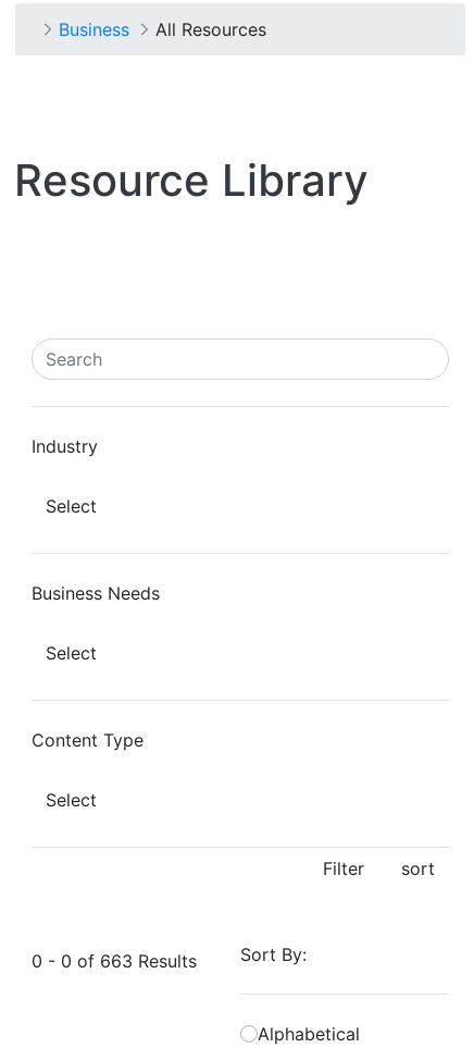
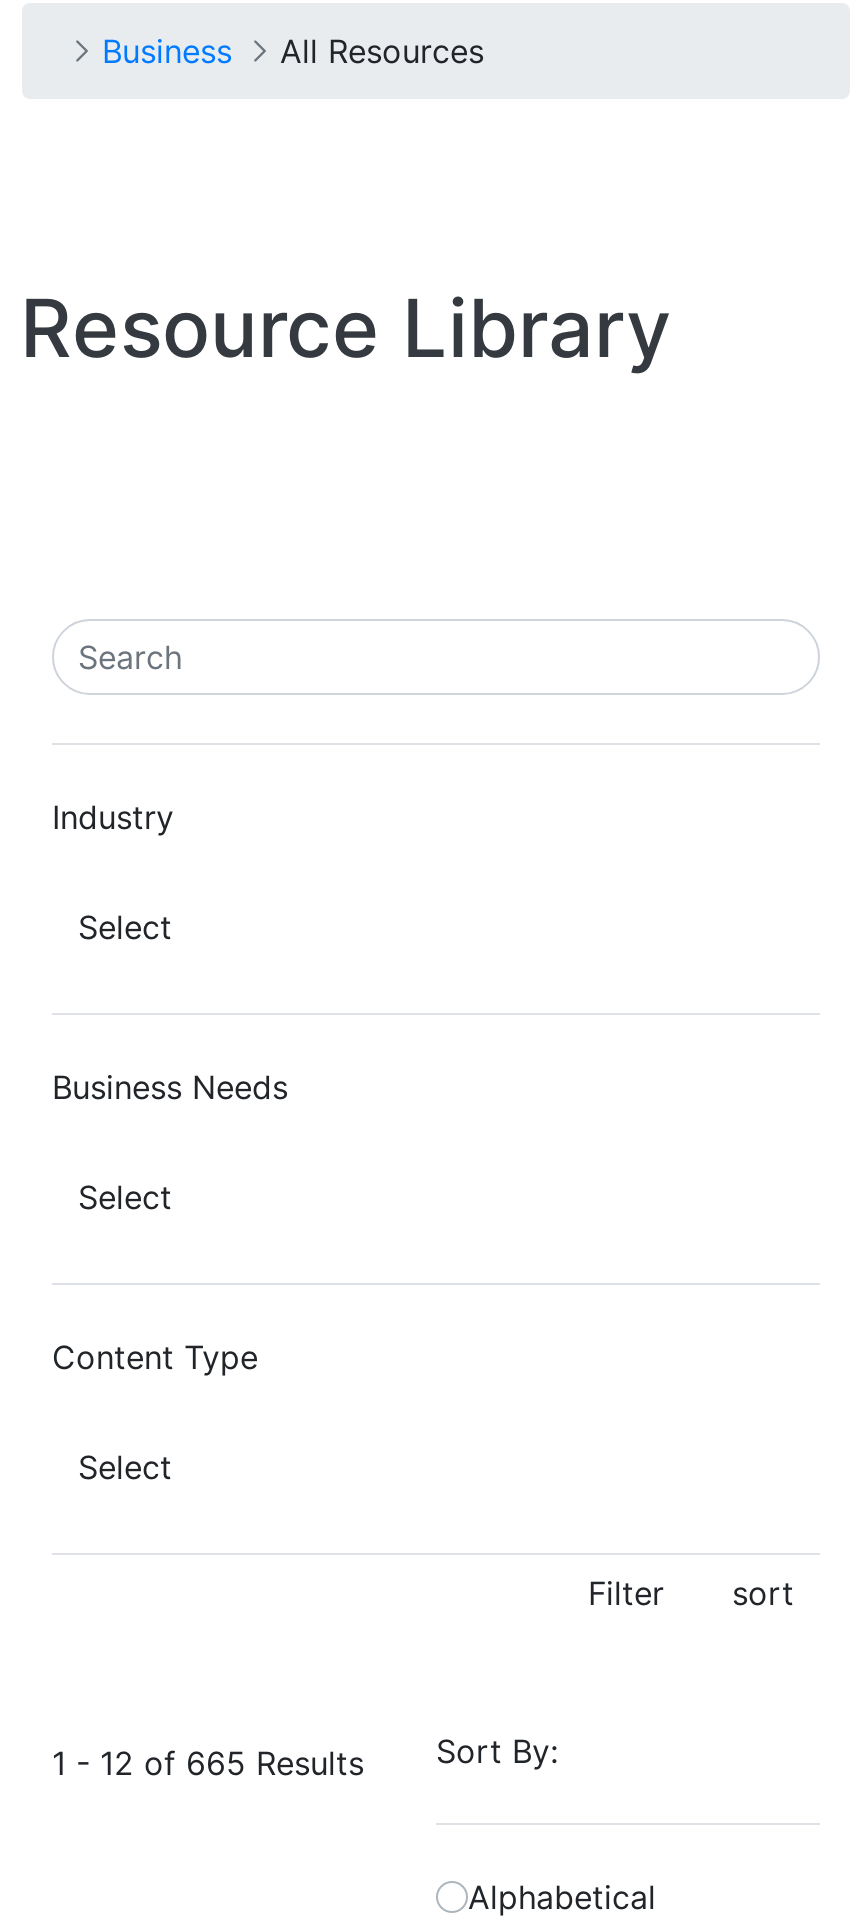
- 0 - 0 of 663 Results Sort By:
+ 1 - 12 of 665 Results Sort By:
